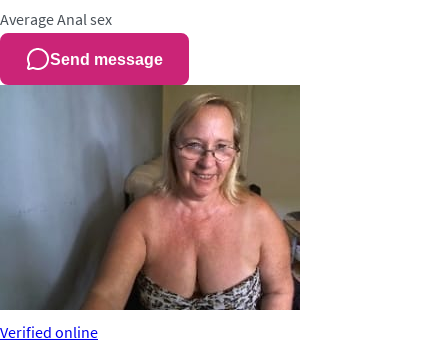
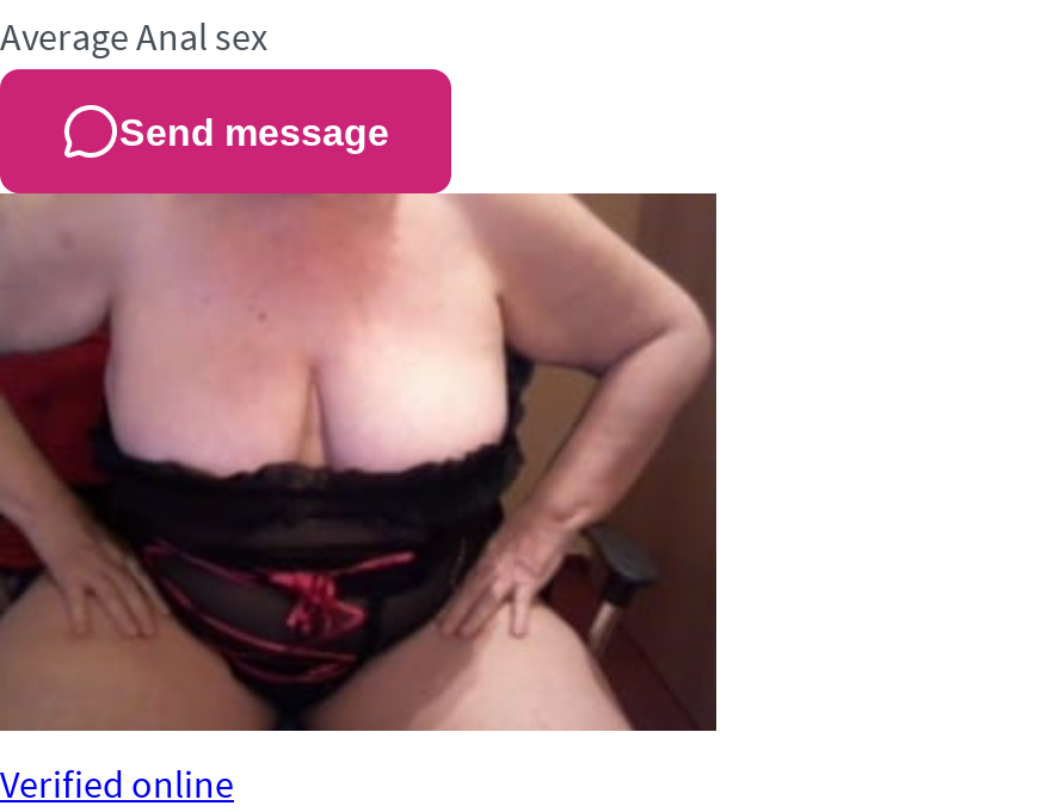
- [image]
+ [image]
